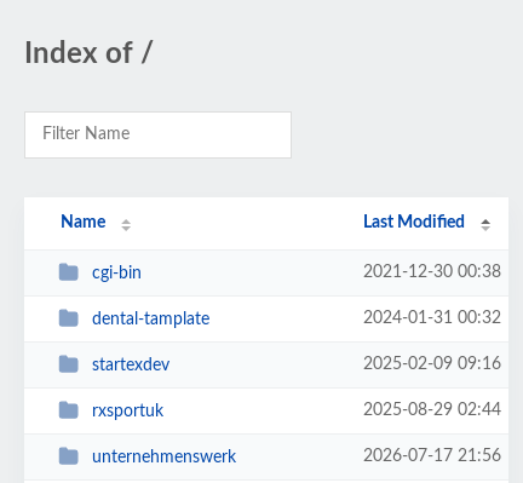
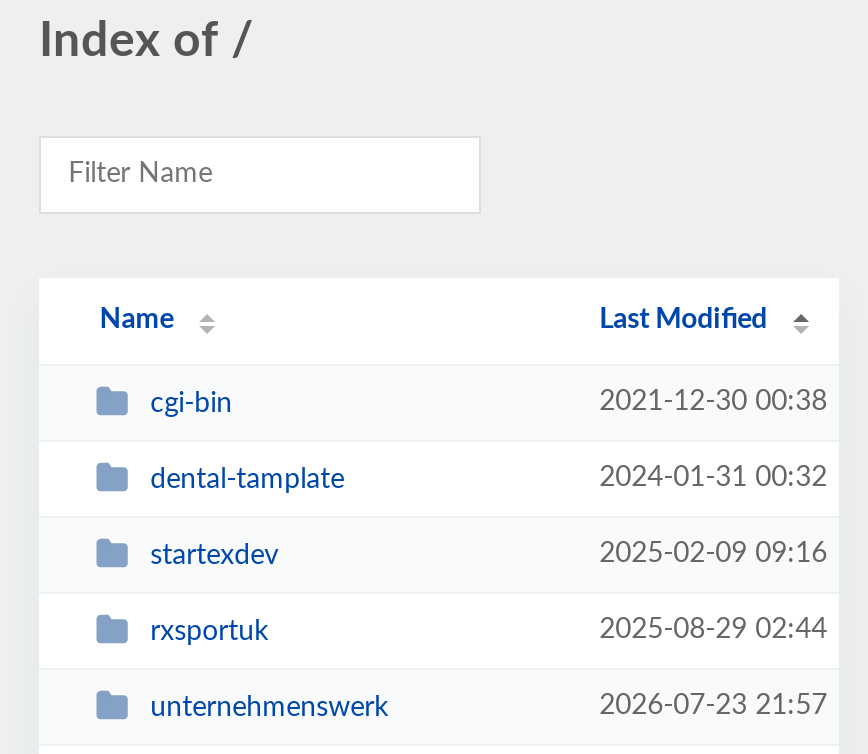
- 2026-07-17 21:56
+ 2026-07-23 21:57
